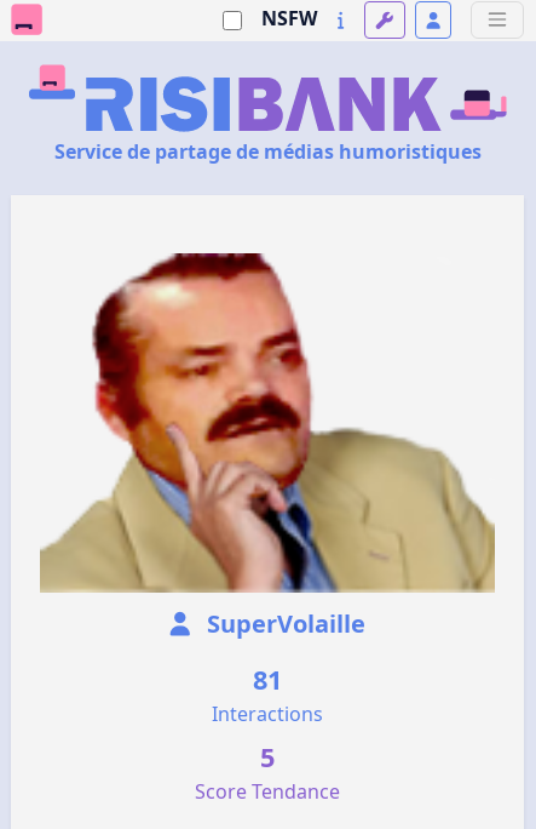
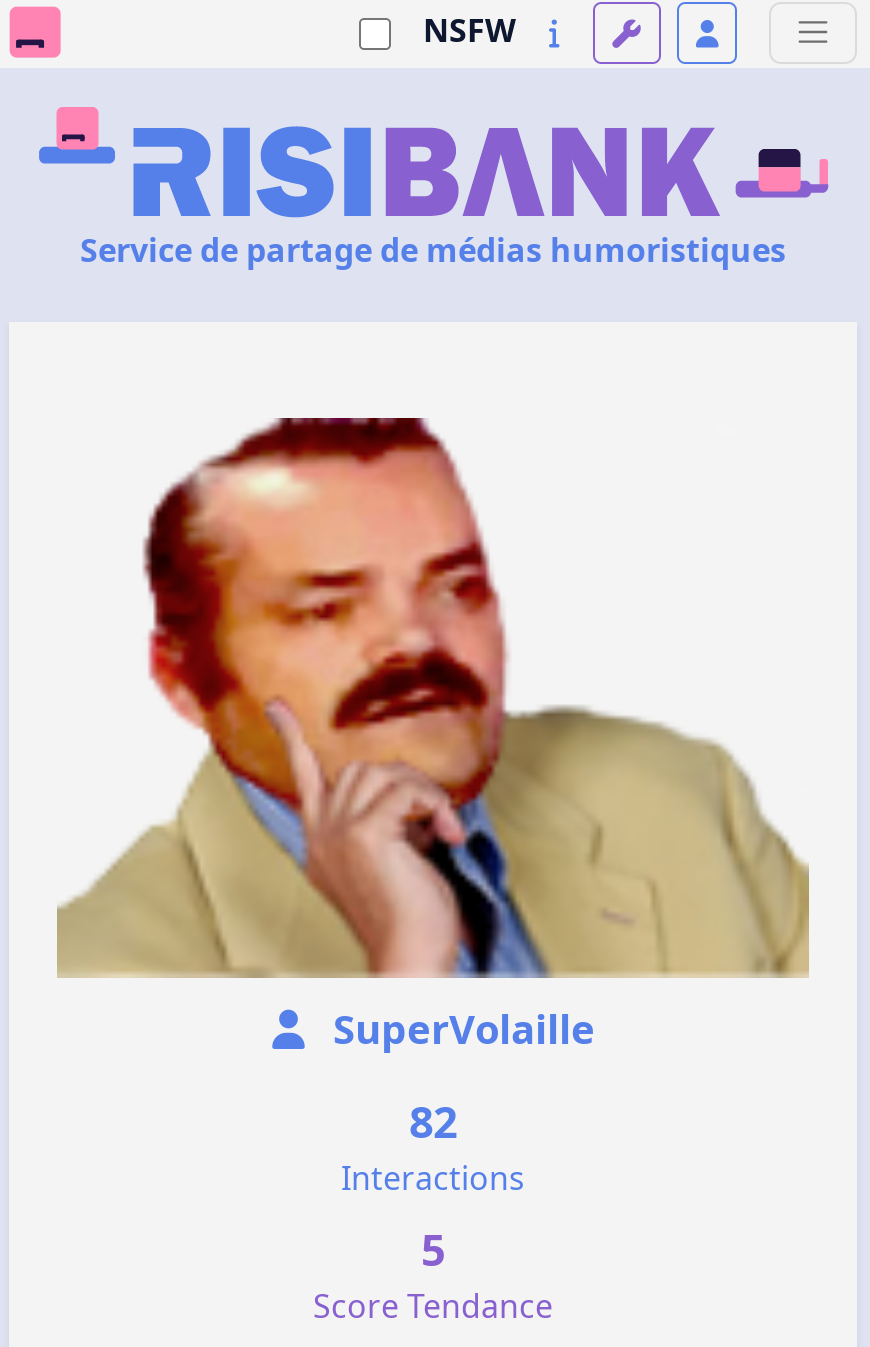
- 81
+ 82
